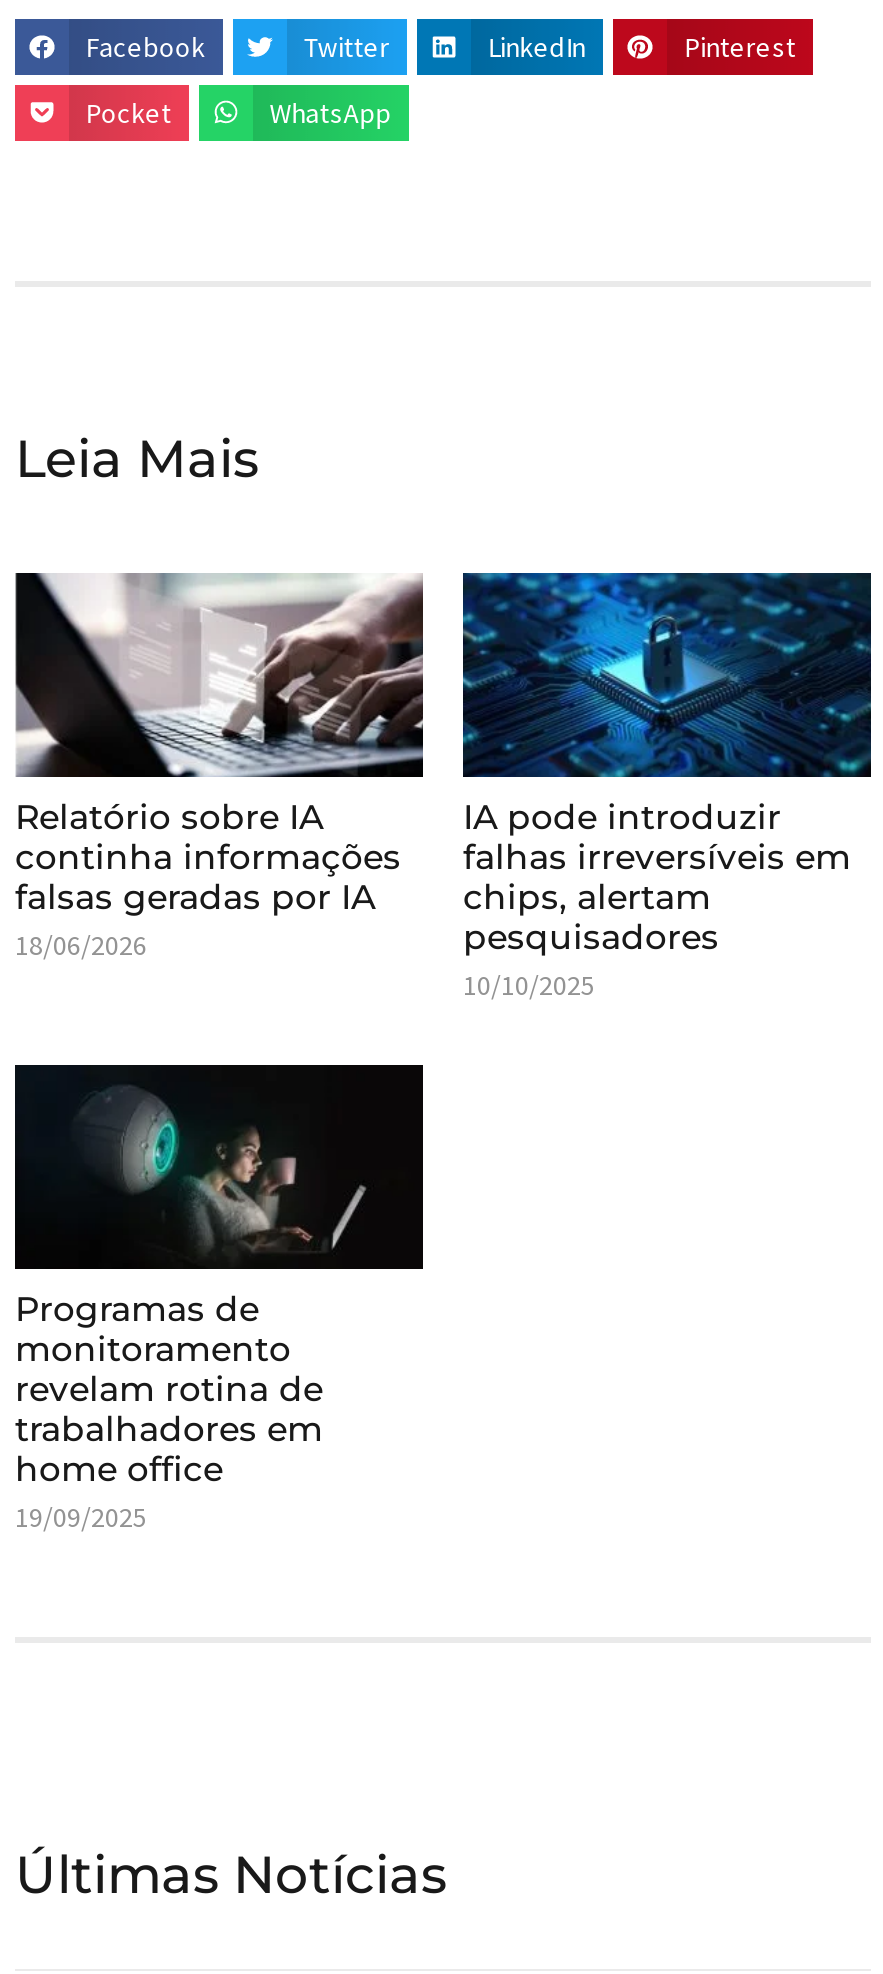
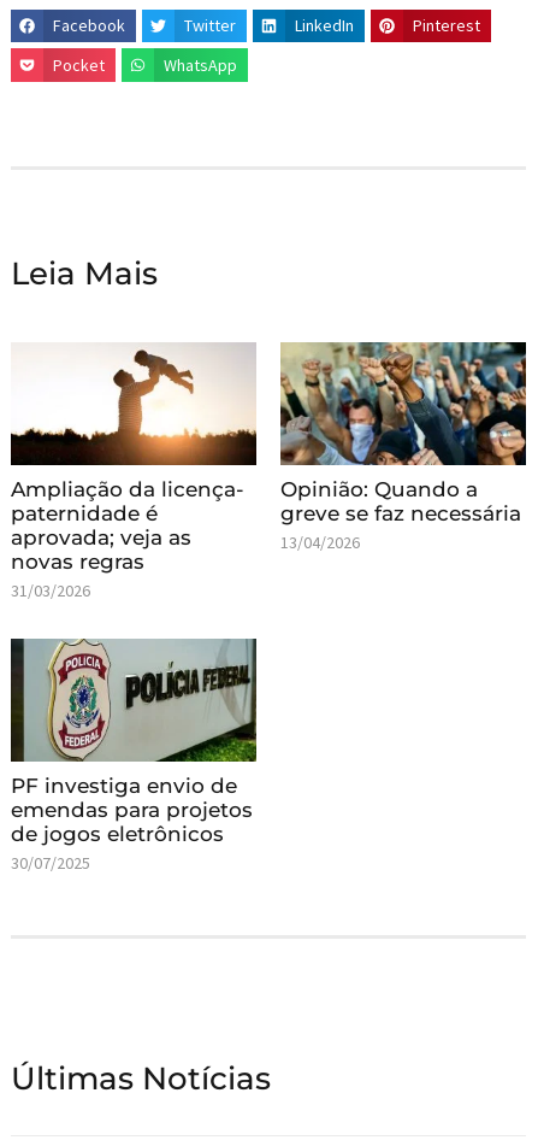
- [image]
- Relatório sobre IA
- continha informações
- falsas geradas por IA
- 18/06/2026
+ [image]
+ Ampliação da licença-
+ paternidade é
+ aprovada; veja as
+ novas regras
+ 31/03/2026

- [image]
- IA pode introduzir
- falhas irreversíveis em
- chips, alertam
- pesquisadores
- 10/10/2025
+ [image]
+ Opinião: Quando a
+ greve se faz necessária
+ 13/04/2026

- [image]
- Programas de
- monitoramento
- revelam rotina de
- trabalhadores em
- home office
- 19/09/2025
+ [image]
+ PF investiga envio de
+ emendas para projetos
+ de jogos eletrônicos
+ 30/07/2025
